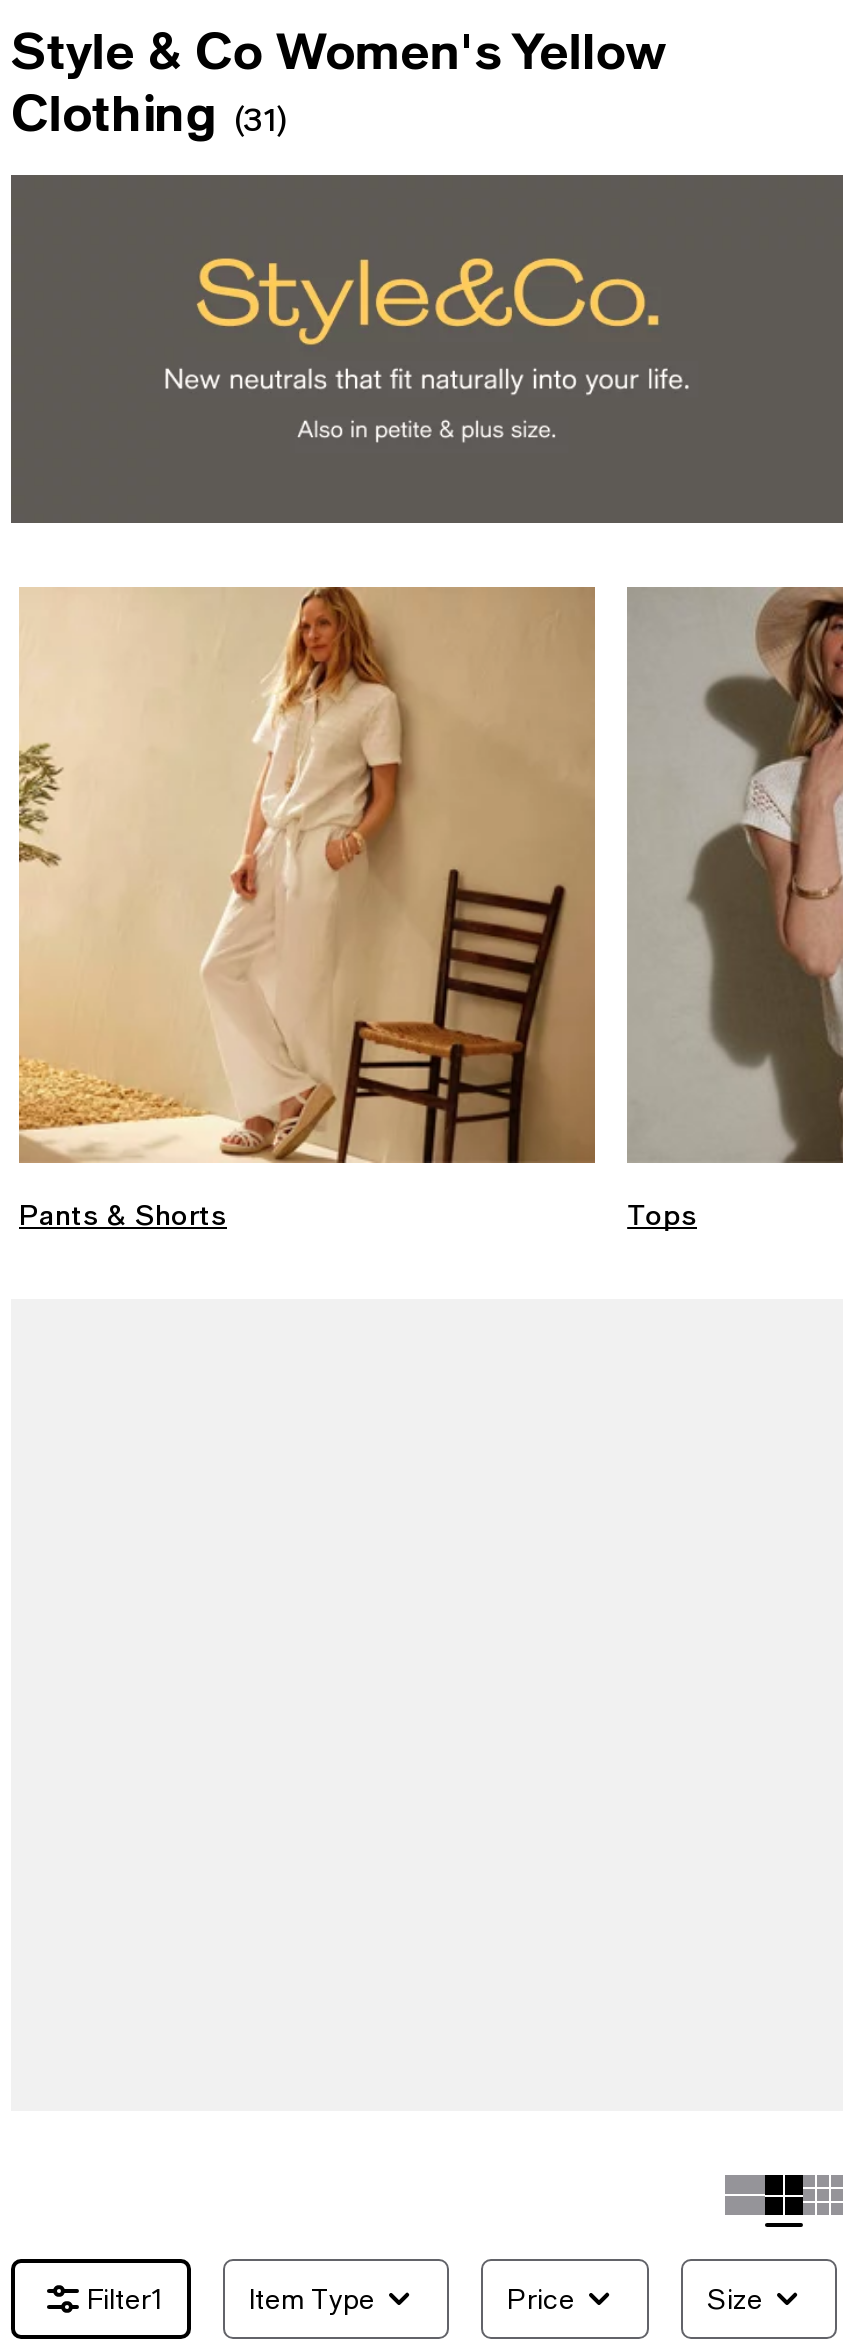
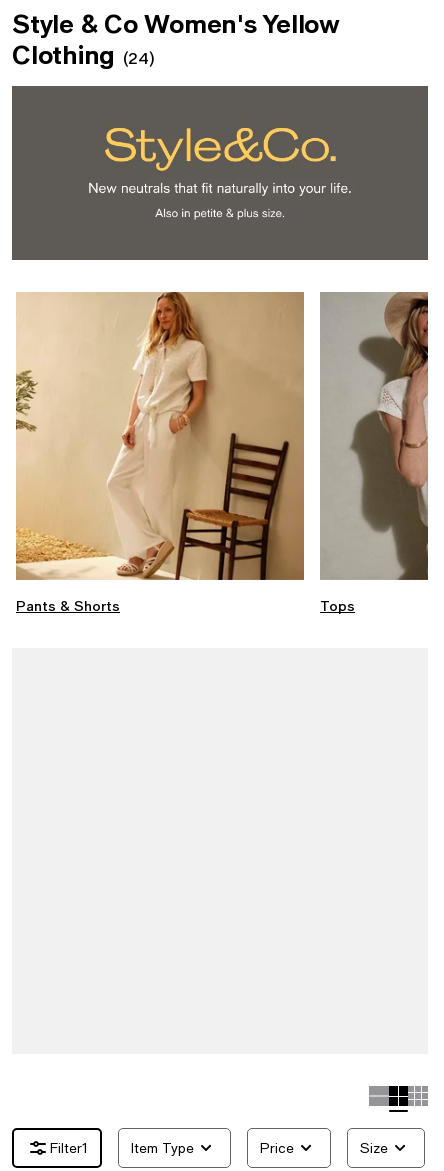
- Clothing (31)
+ Clothing (24)
